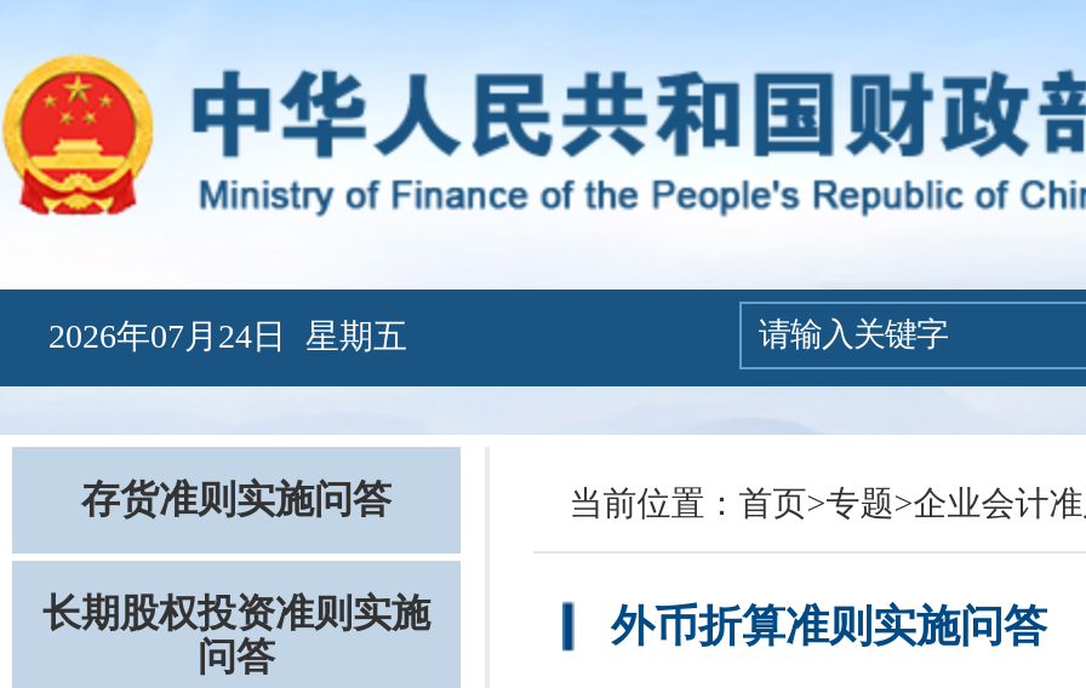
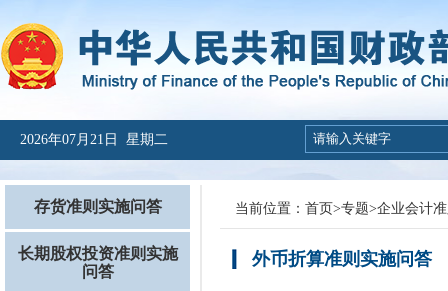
- 2026年07月24日 星期五
+ 2026年07月21日 星期二
